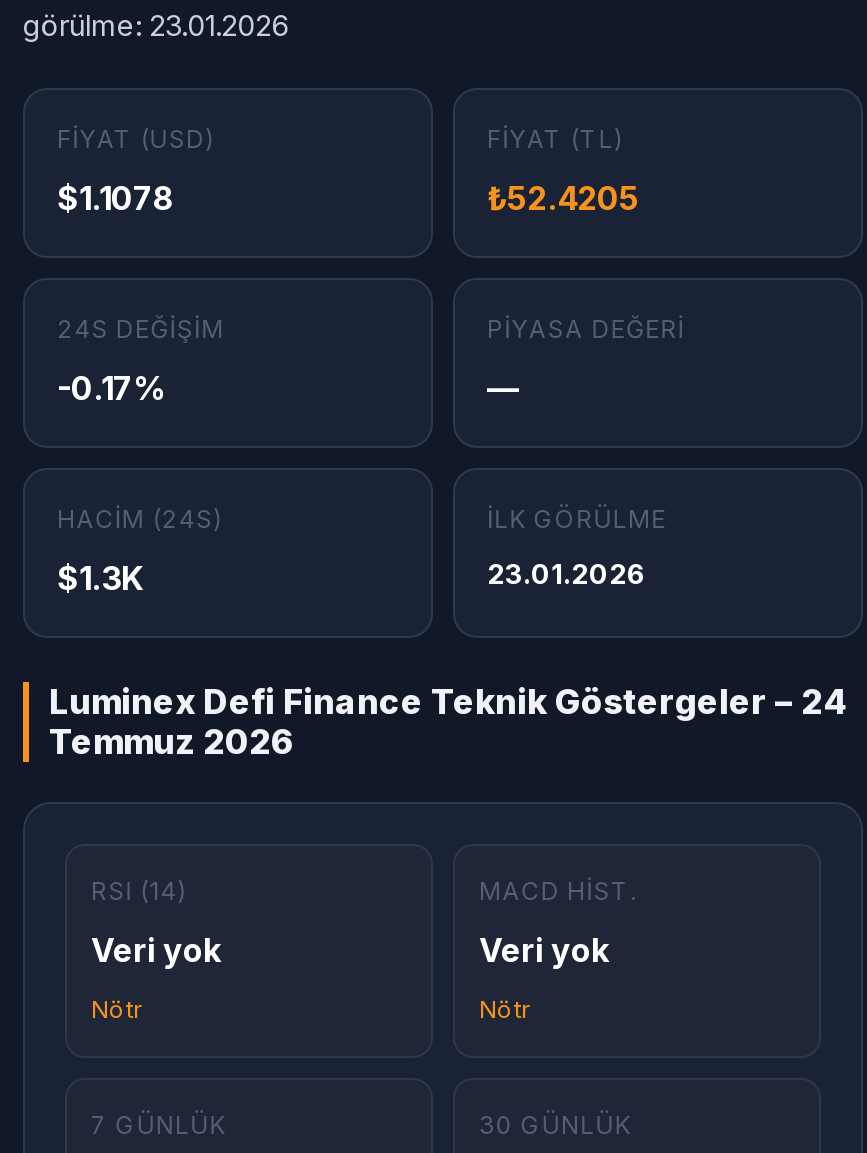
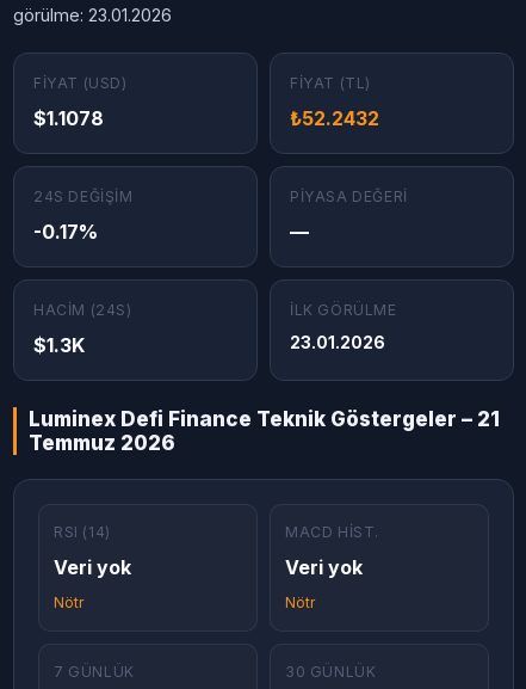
- ₺52.4205
+ ₺52.2432

- Luminex Defi Finance Teknik Göstergeler – 24
+ Luminex Defi Finance Teknik Göstergeler – 21
